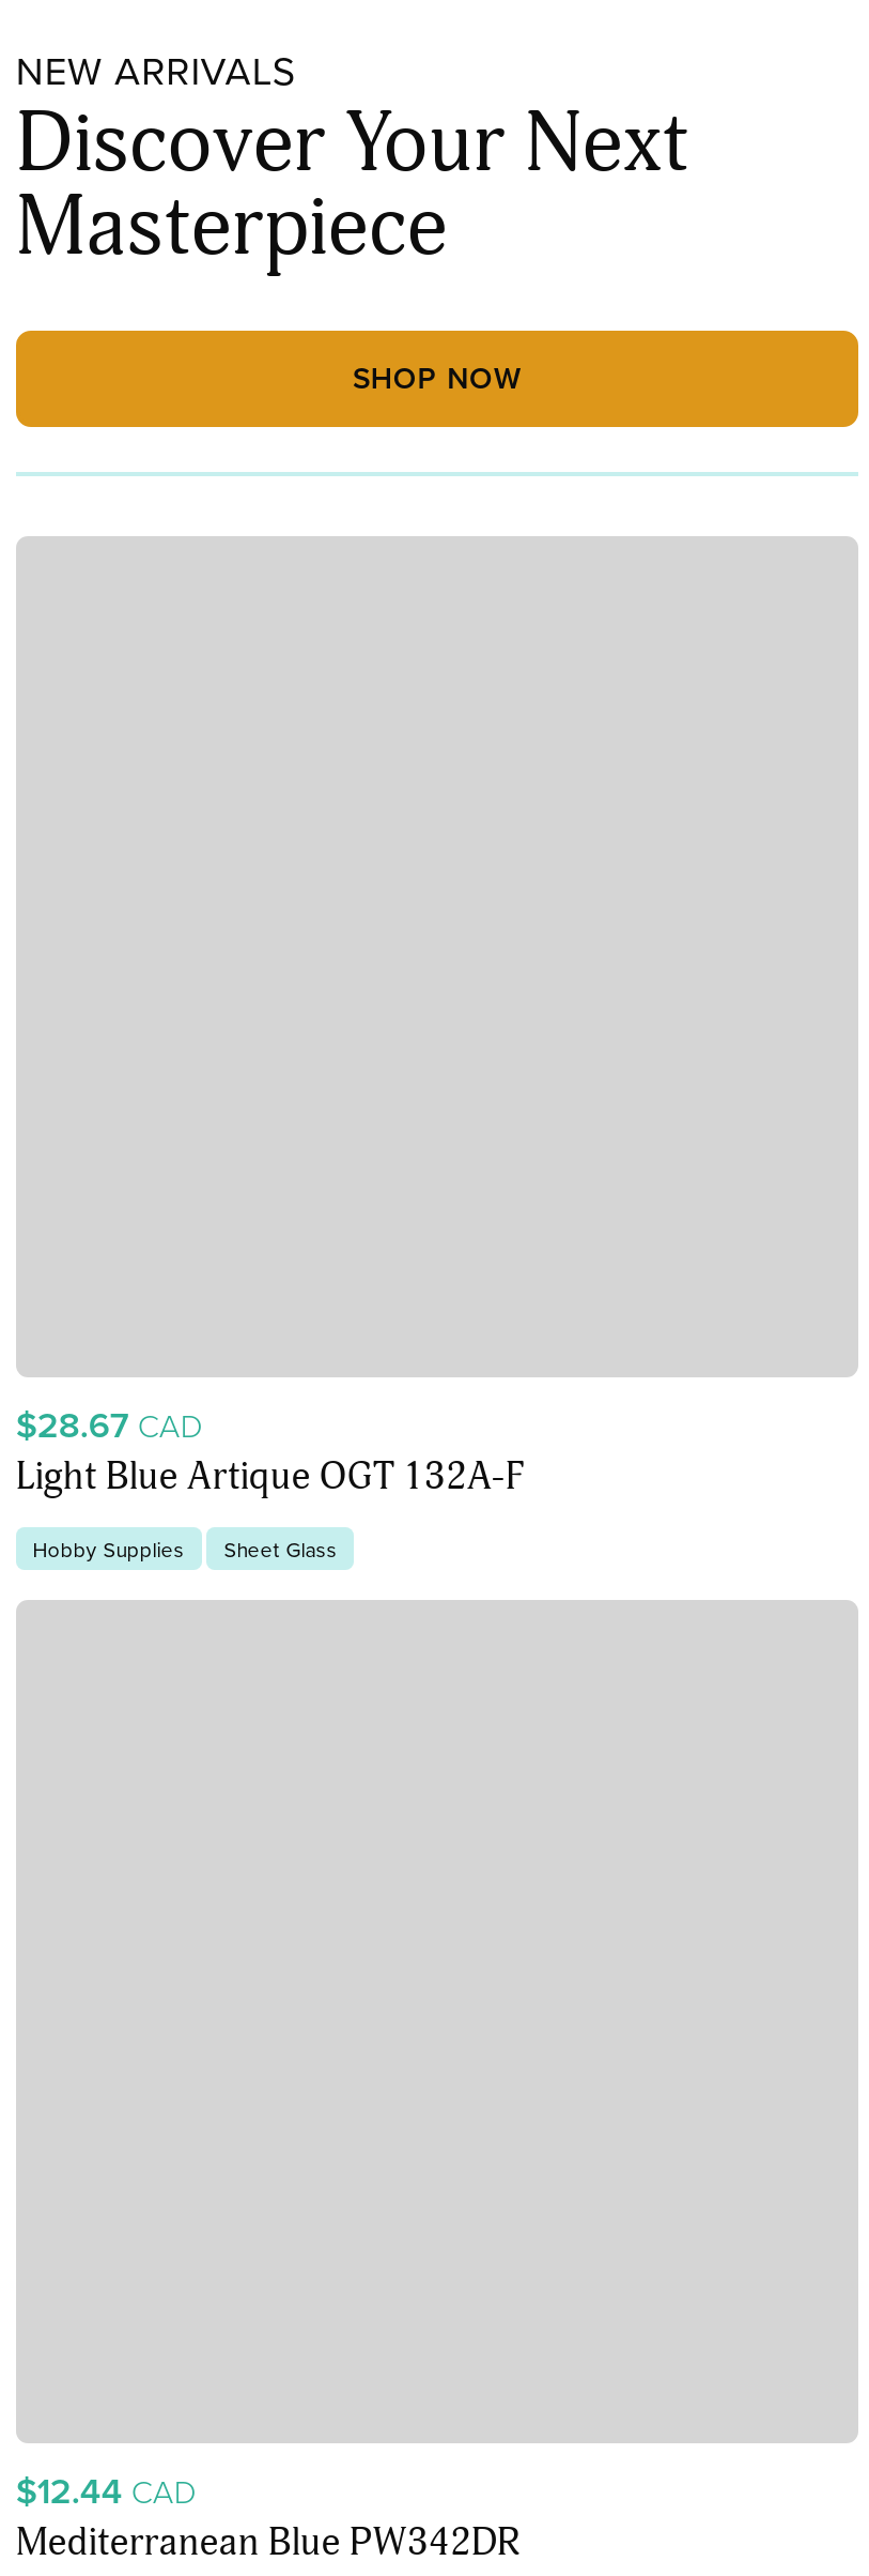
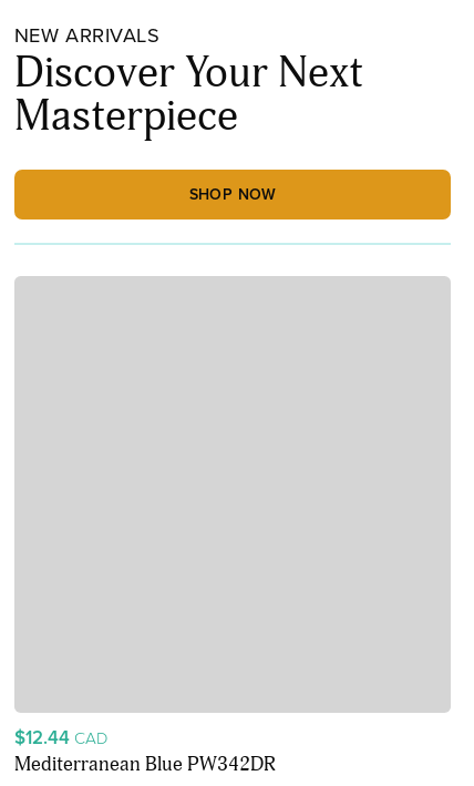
- $28.67 CAD
- Light Blue Artique OGT 132A-F
- Hobby Supplies
- Sheet Glass
